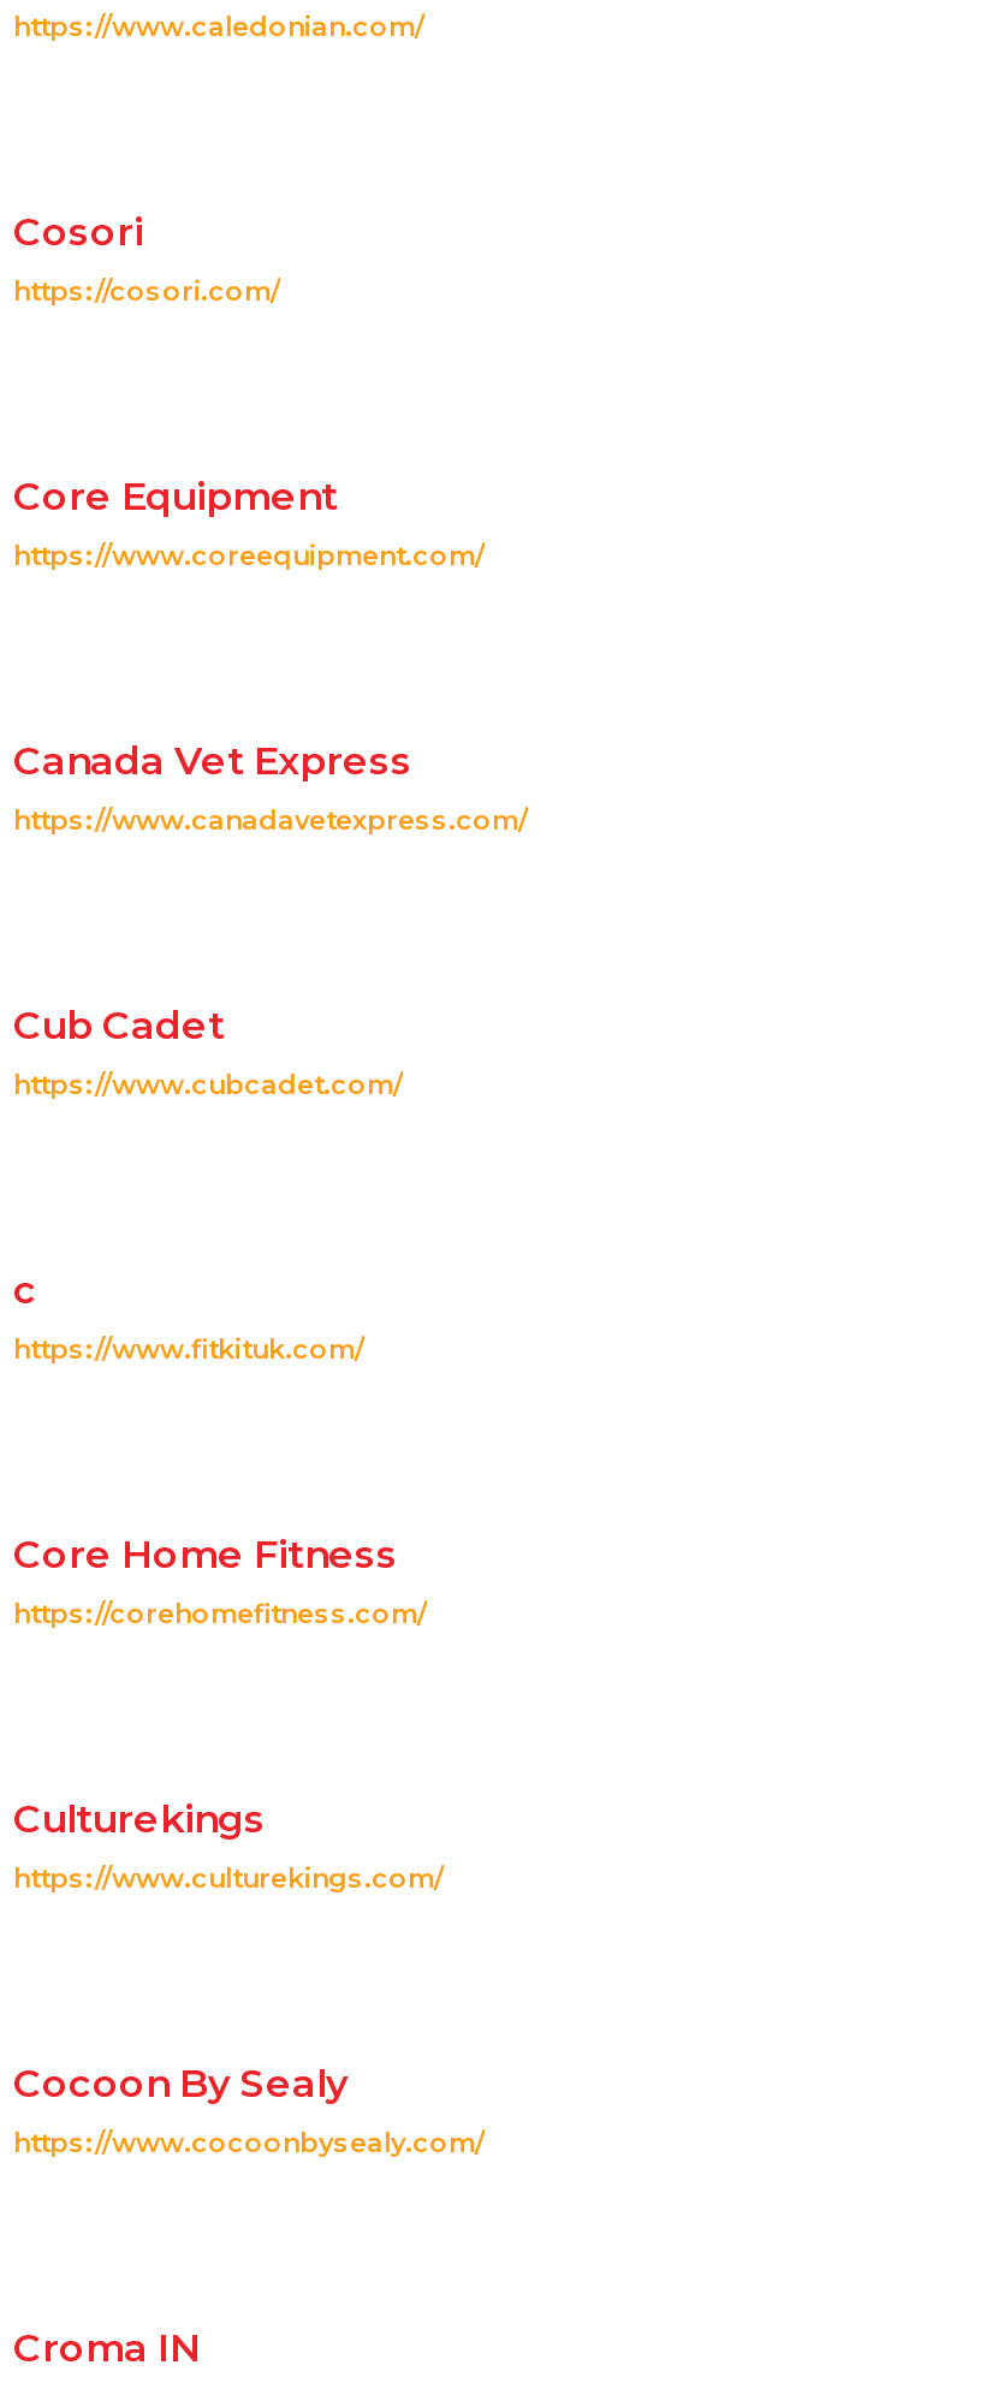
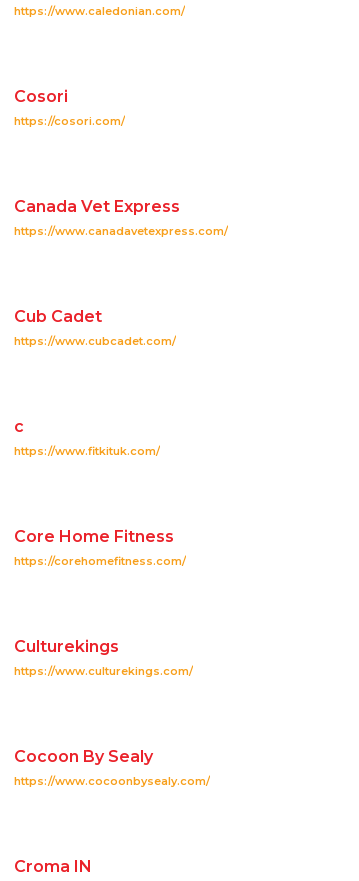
- Core Equipment
- https://www.coreequipment.com/
